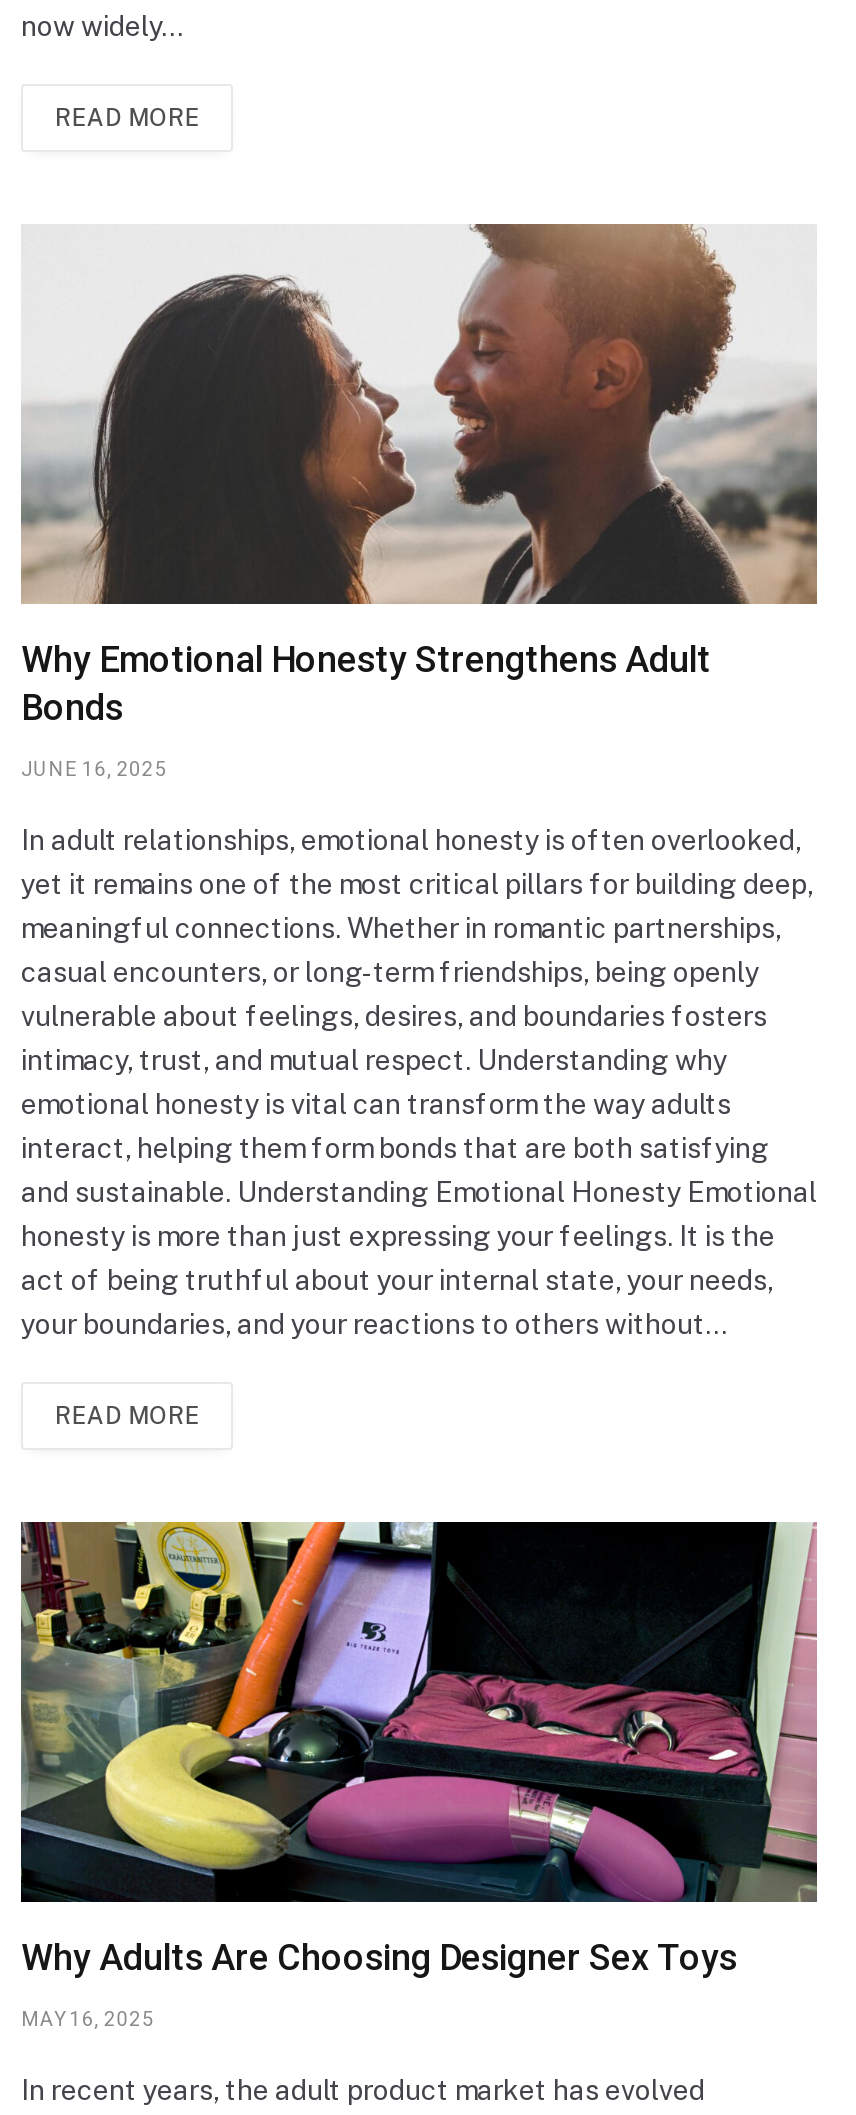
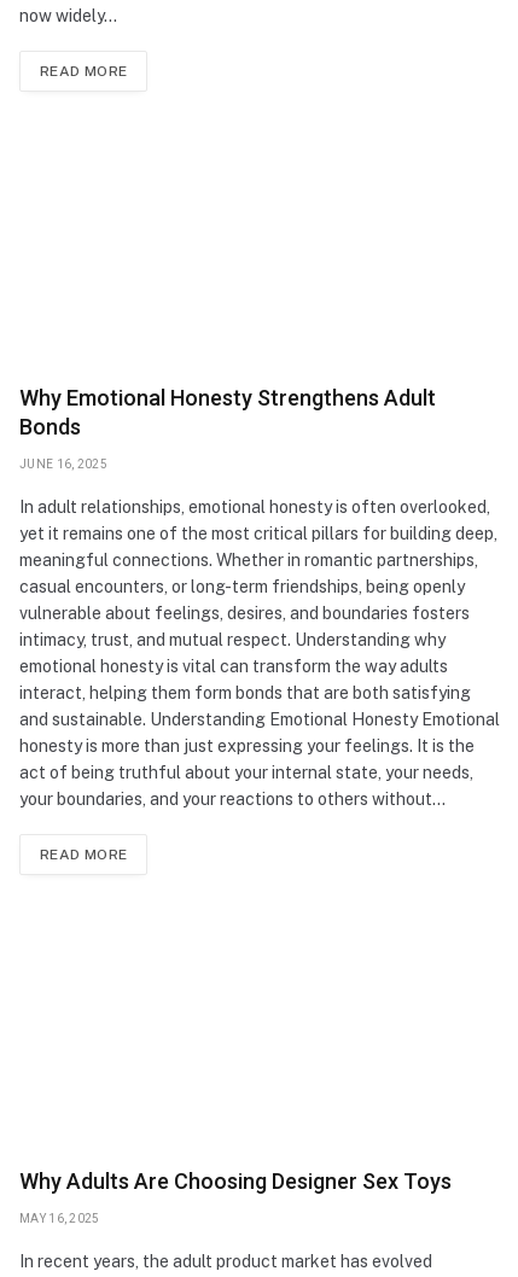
- [image]

- [image]
